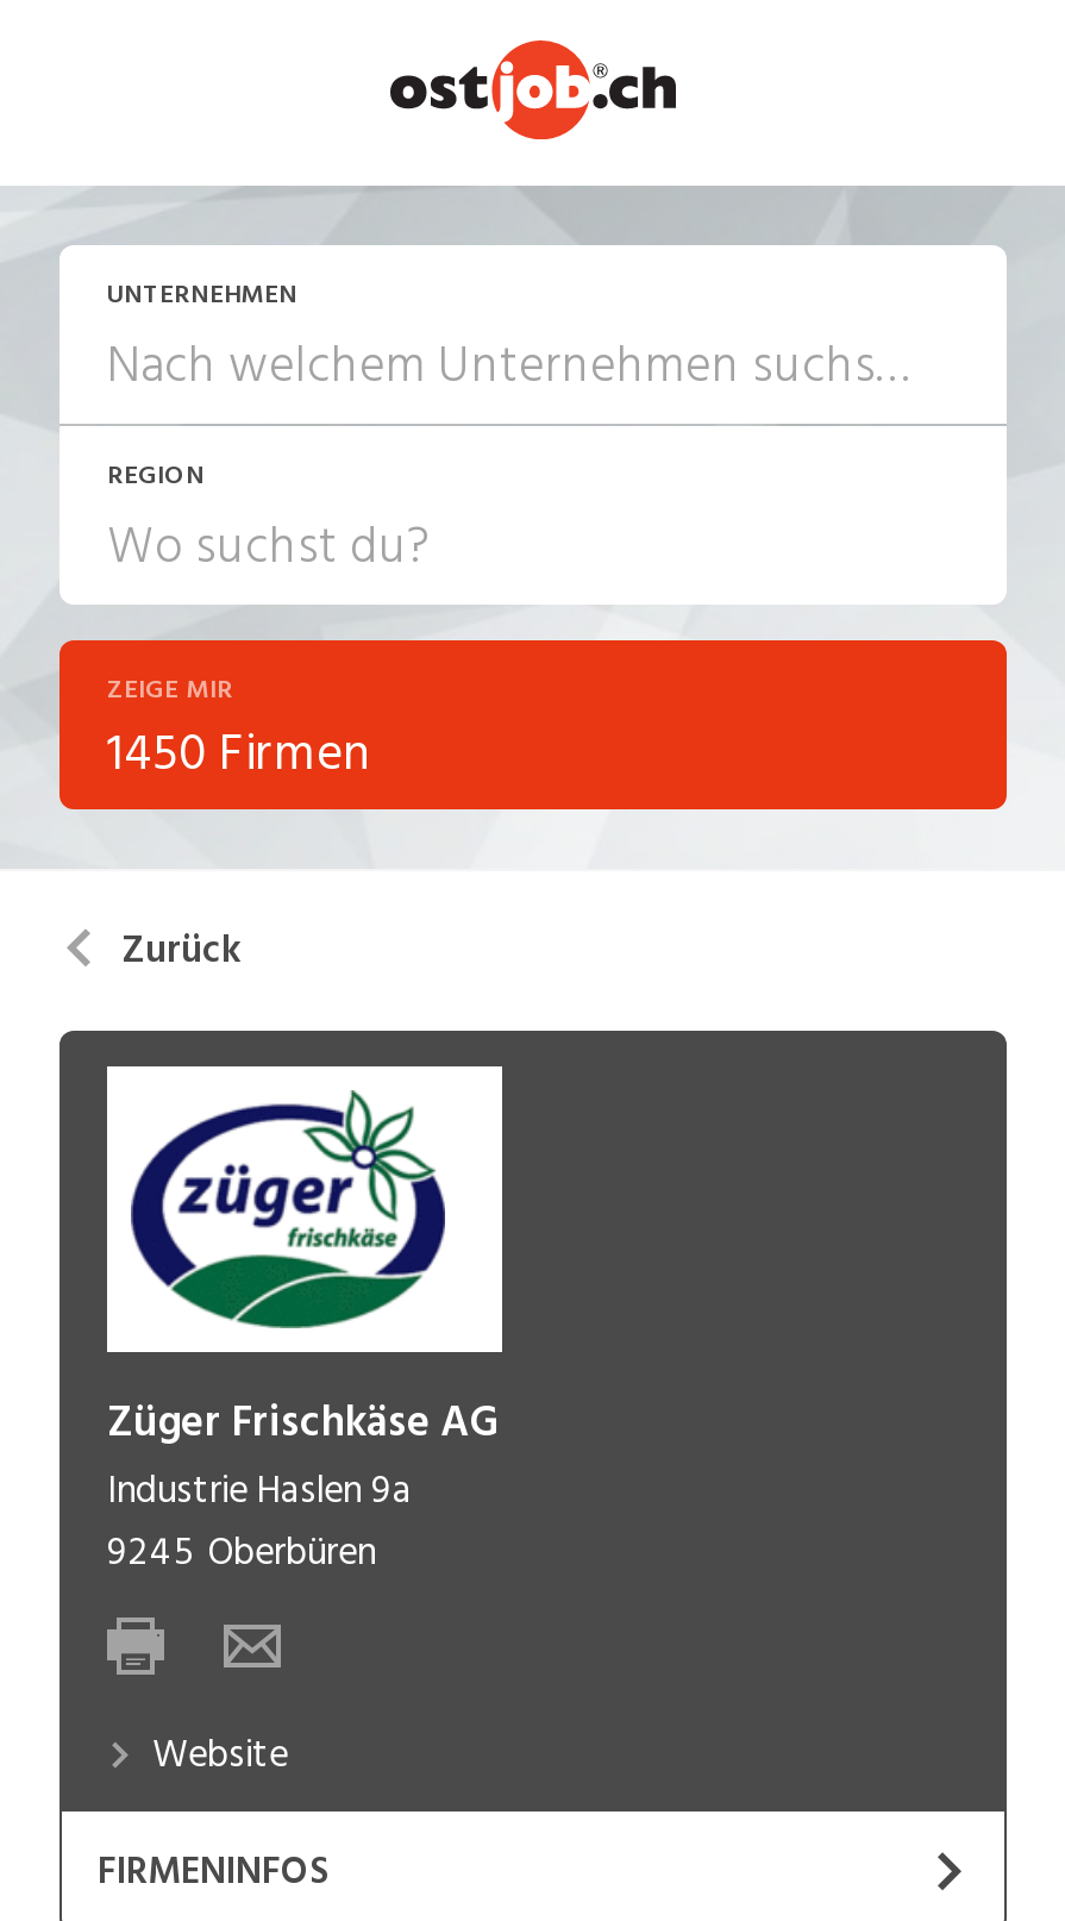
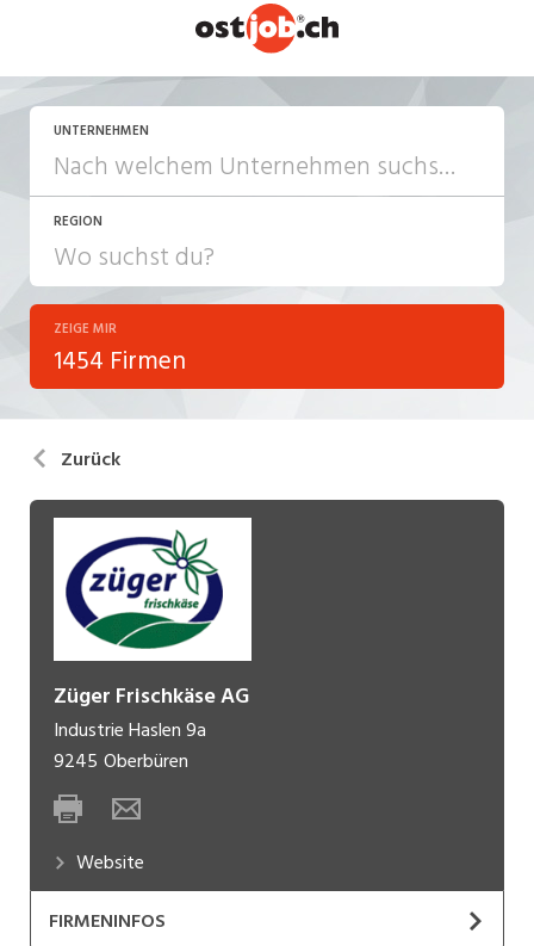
- 1450 Firmen
+ 1454 Firmen
